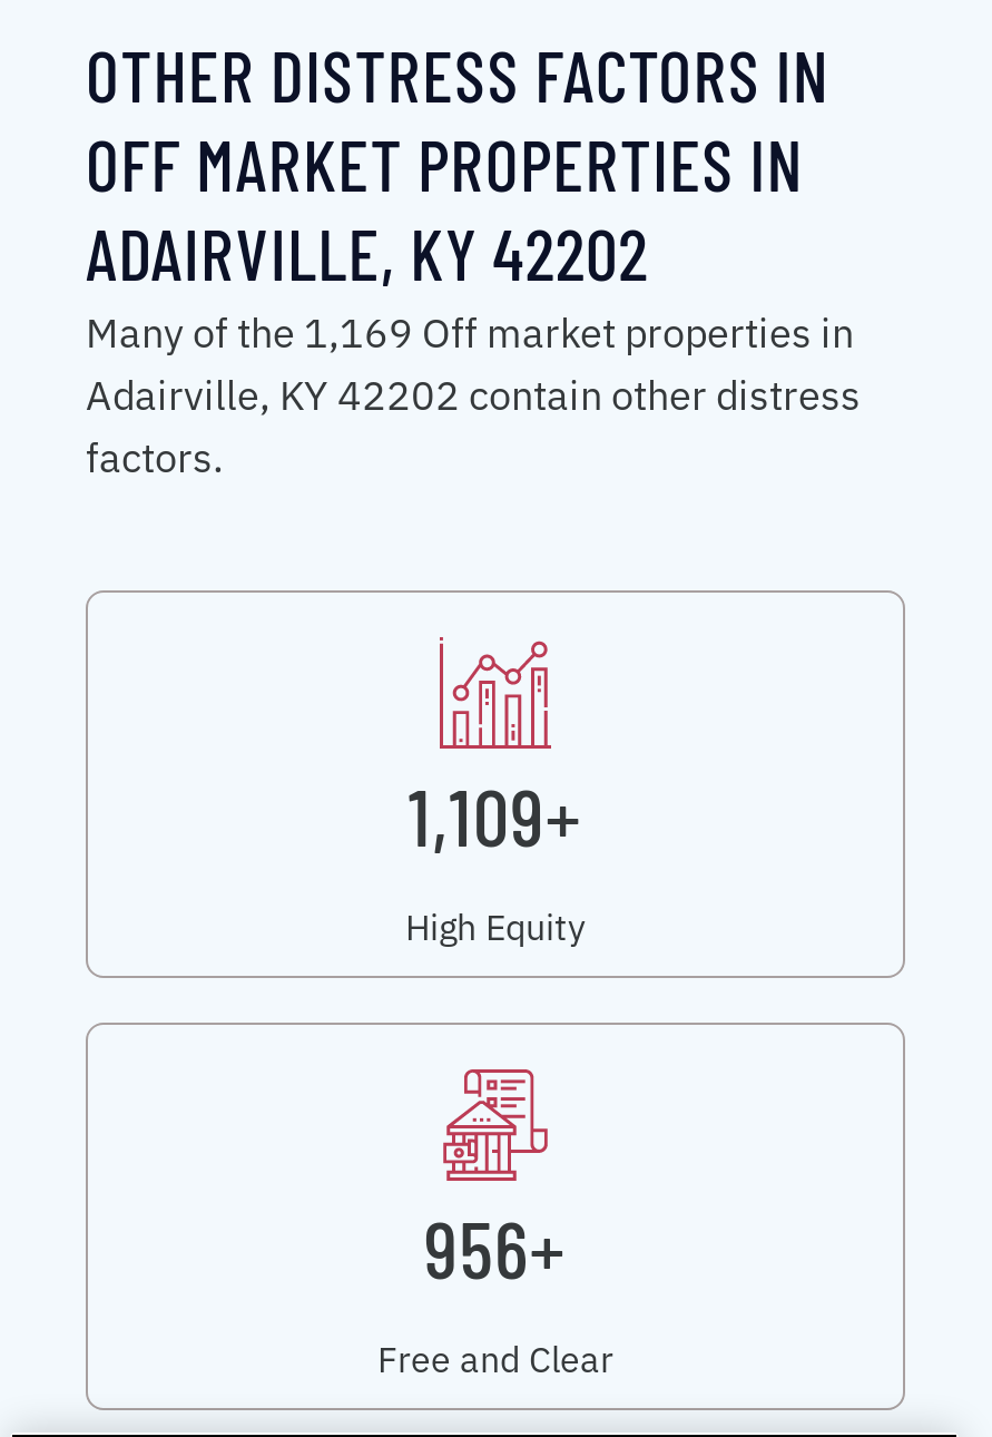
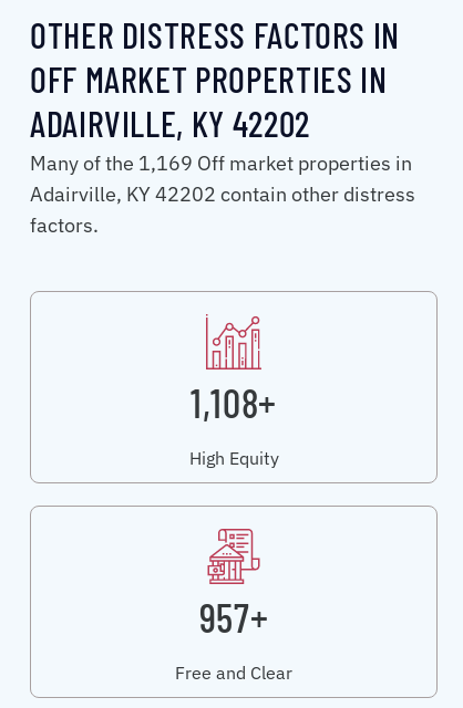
- 1,109+
+ 1,108+

- 956+
+ 957+
